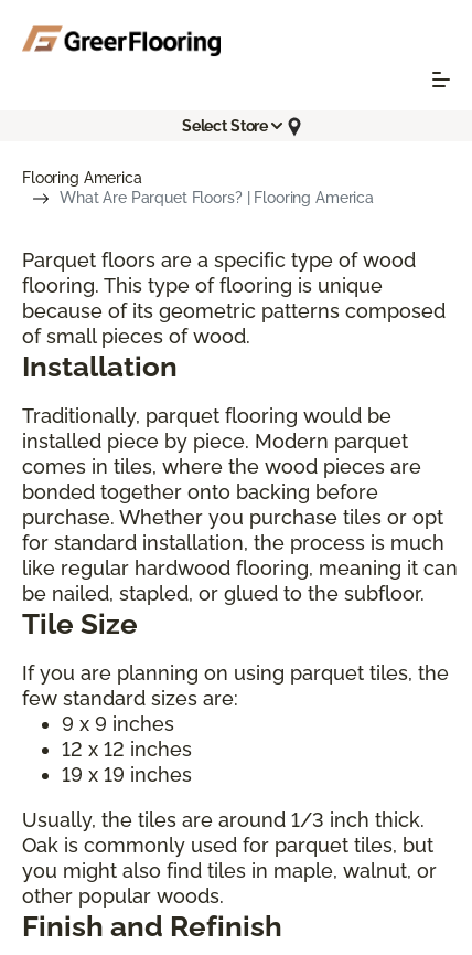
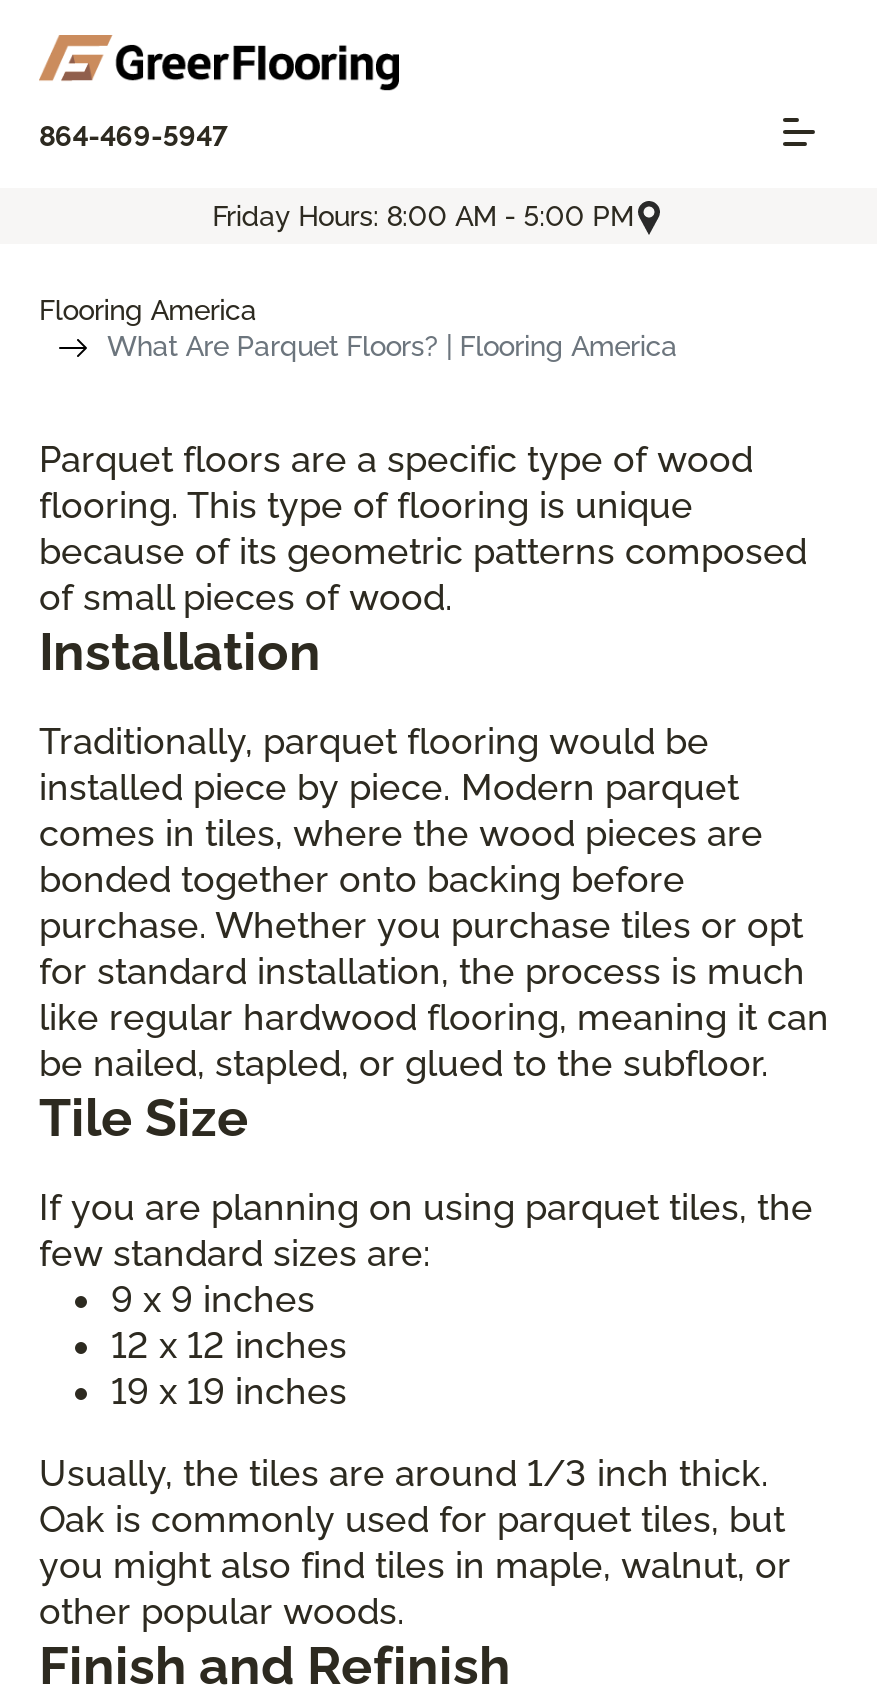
- Select Store
+ 864-469-5947
+ Friday Hours: 8:00 AM - 5:00 PM
